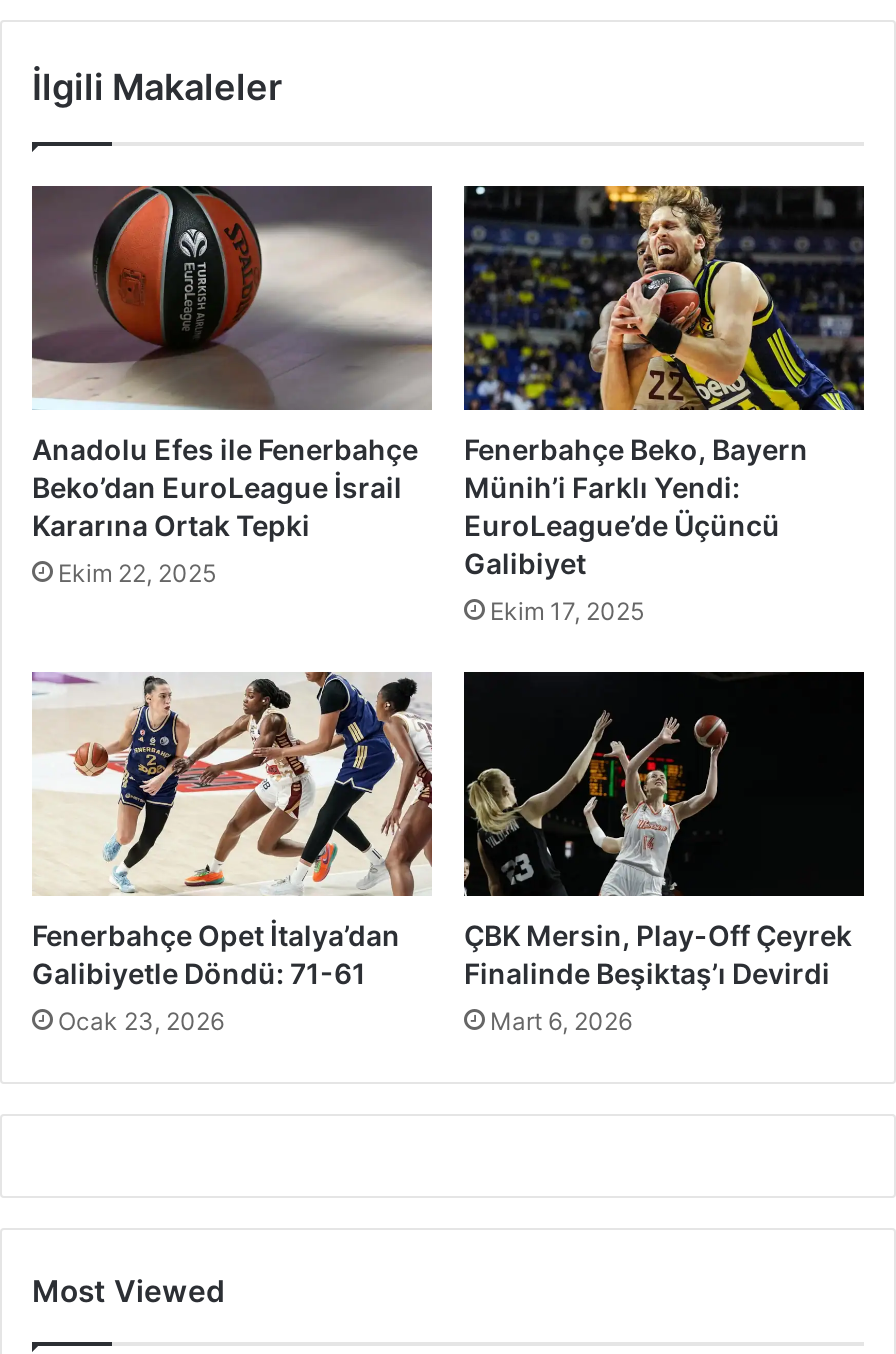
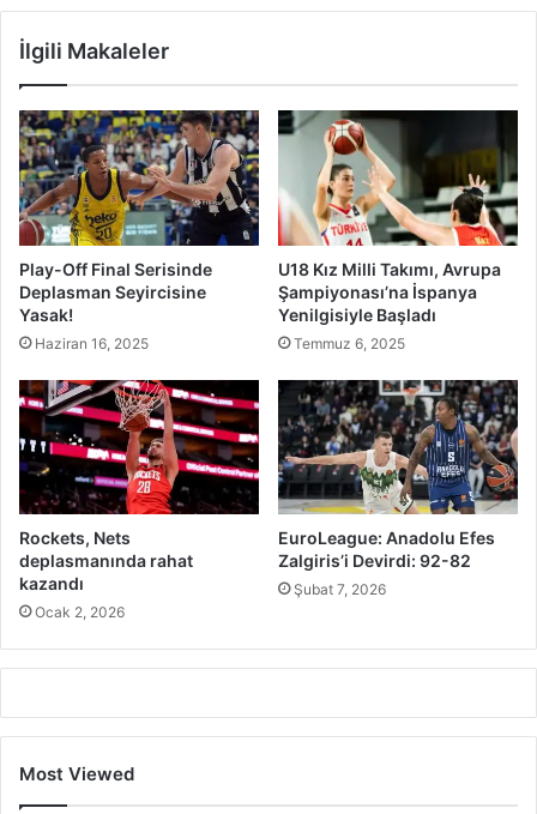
- [image]
- Anadolu Efes ile Fenerbahçe
- Beko’dan EuroLeague İsrail
- Kararına Ortak Tepki
+ [image]
+ Play-Off Final Serisinde
+ Deplasman Seyircisine
+ Yasak!

- [image]
- Fenerbahçe Beko, Bayern
- Münih’i Farklı Yendi:
- EuroLeague’de Üçüncü
- Galibiyet
+ [image]
+ U18 Kız Milli Takımı, Avrupa
+ Şampiyonası’na İspanya
+ Yenilgisiyle Başladı

- Ekim 22, 2025
+ Haziran 16, 2025

- Ekim 17, 2025
+ Temmuz 6, 2025

- [image]
- Fenerbahçe Opet İtalya’dan
- Galibiyetle Döndü: 71-61
+ [image]
+ Rockets, Nets
+ deplasmanında rahat
+ kazandı

- [image]
- ÇBK Mersin, Play-Off Çeyrek
- Finalinde Beşiktaş’ı Devirdi
+ [image]
+ EuroLeague: Anadolu Efes
+ Zalgiris’i Devirdi: 92-82

- Ocak 23, 2026
+ Ocak 2, 2026

- Mart 6, 2026
+ Şubat 7, 2026
